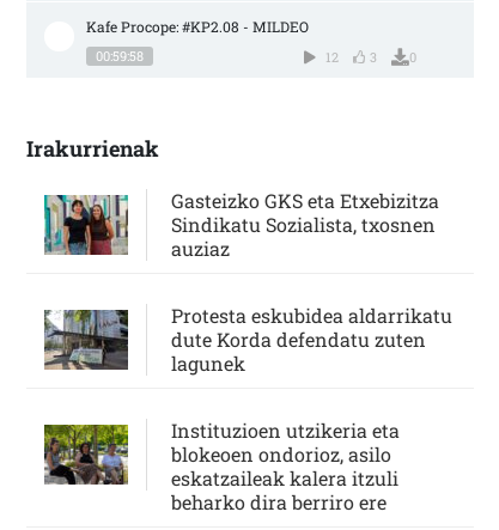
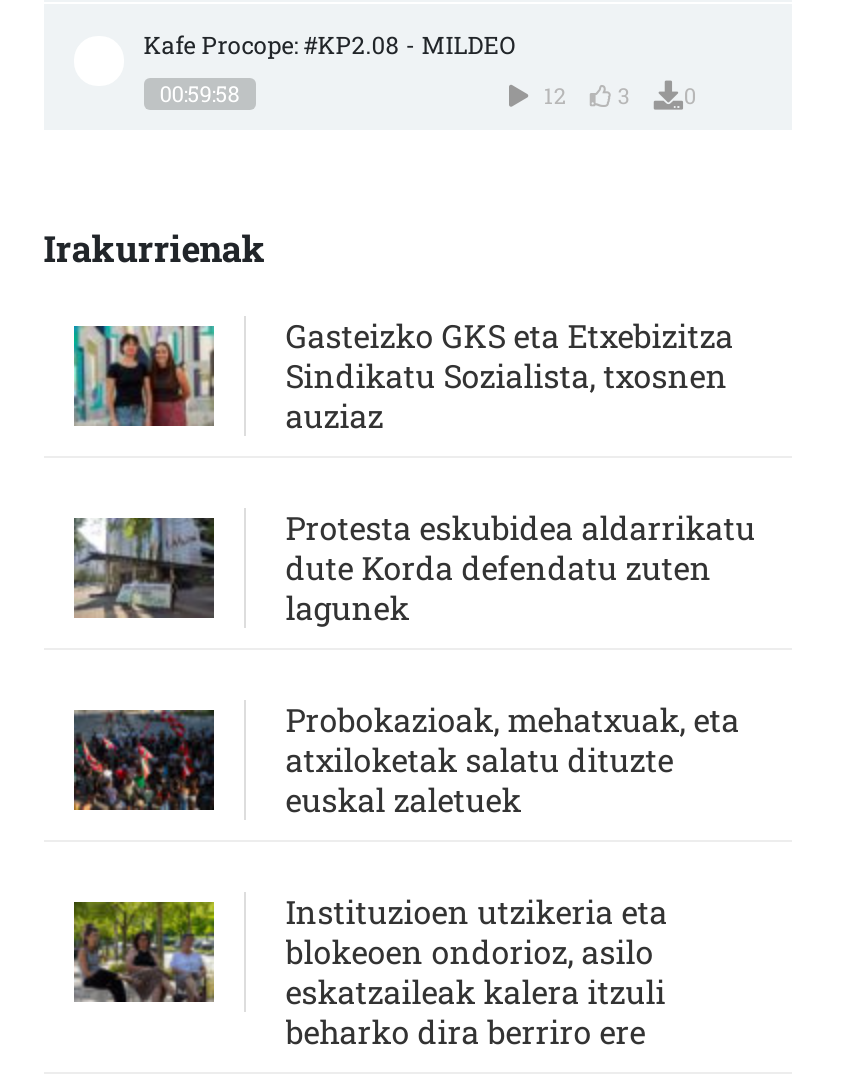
+ [image]
+ Probokazioak, mehatxuak, eta
+ atxiloketak salatu dituzte
+ euskal zaletuek
